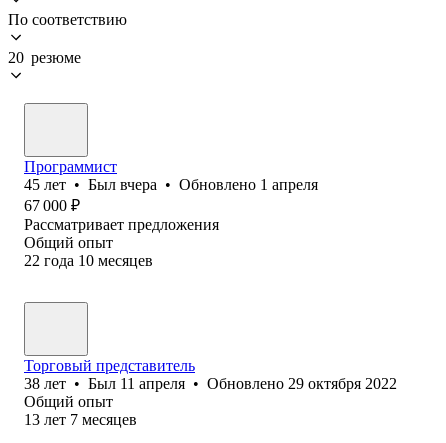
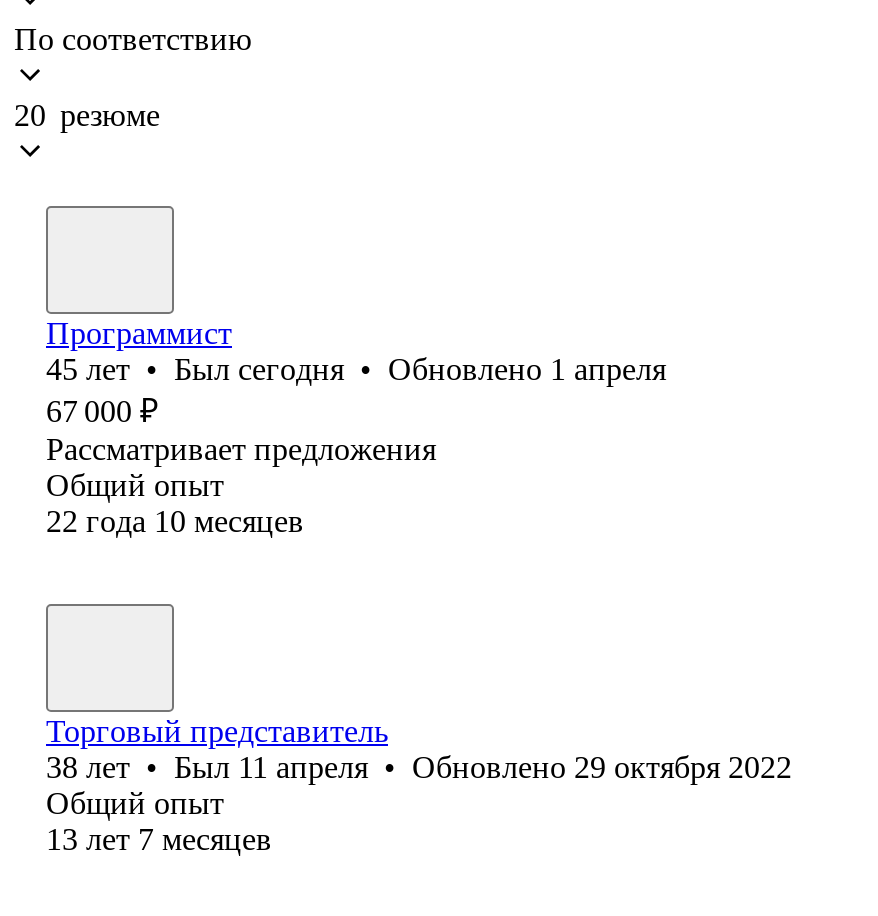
- 45 лет • Был вчера • Обновлено 1 апреля
+ 45 лет • Был сегодня • Обновлено 1 апреля
